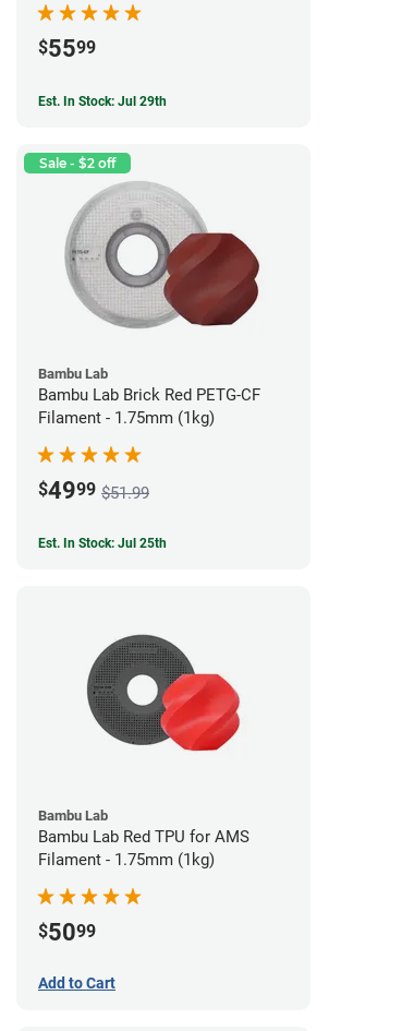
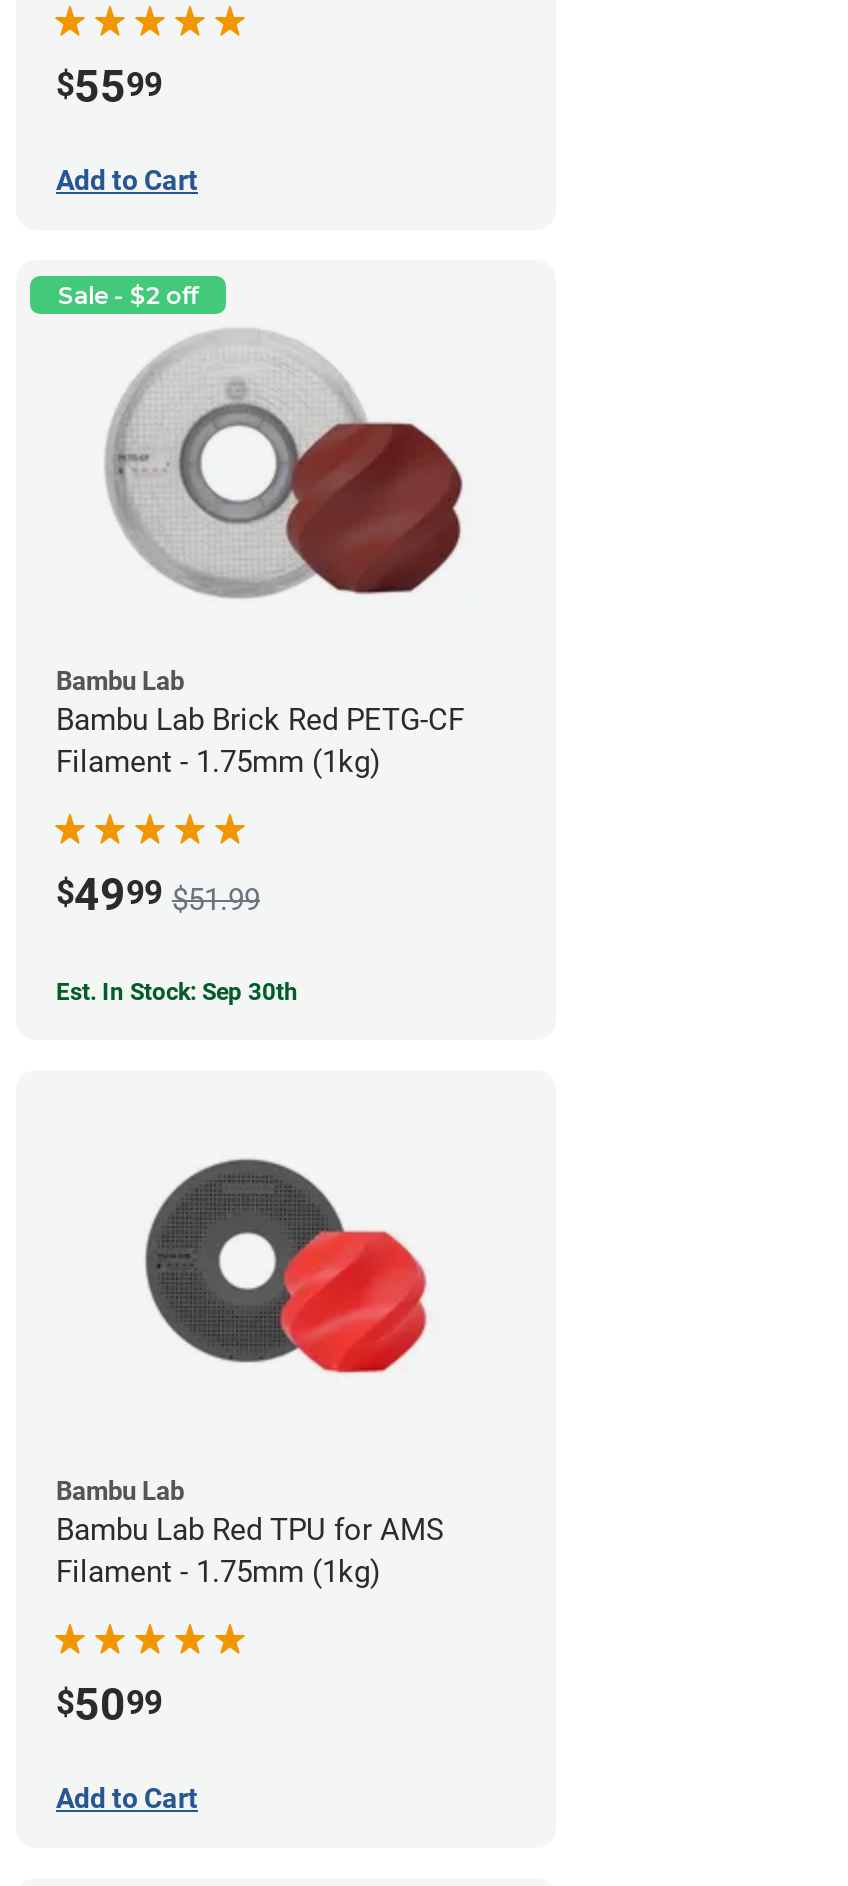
- Est. In Stock: Jul 29th
+ Add to Cart

- Est. In Stock: Jul 25th
+ Est. In Stock: Sep 30th
